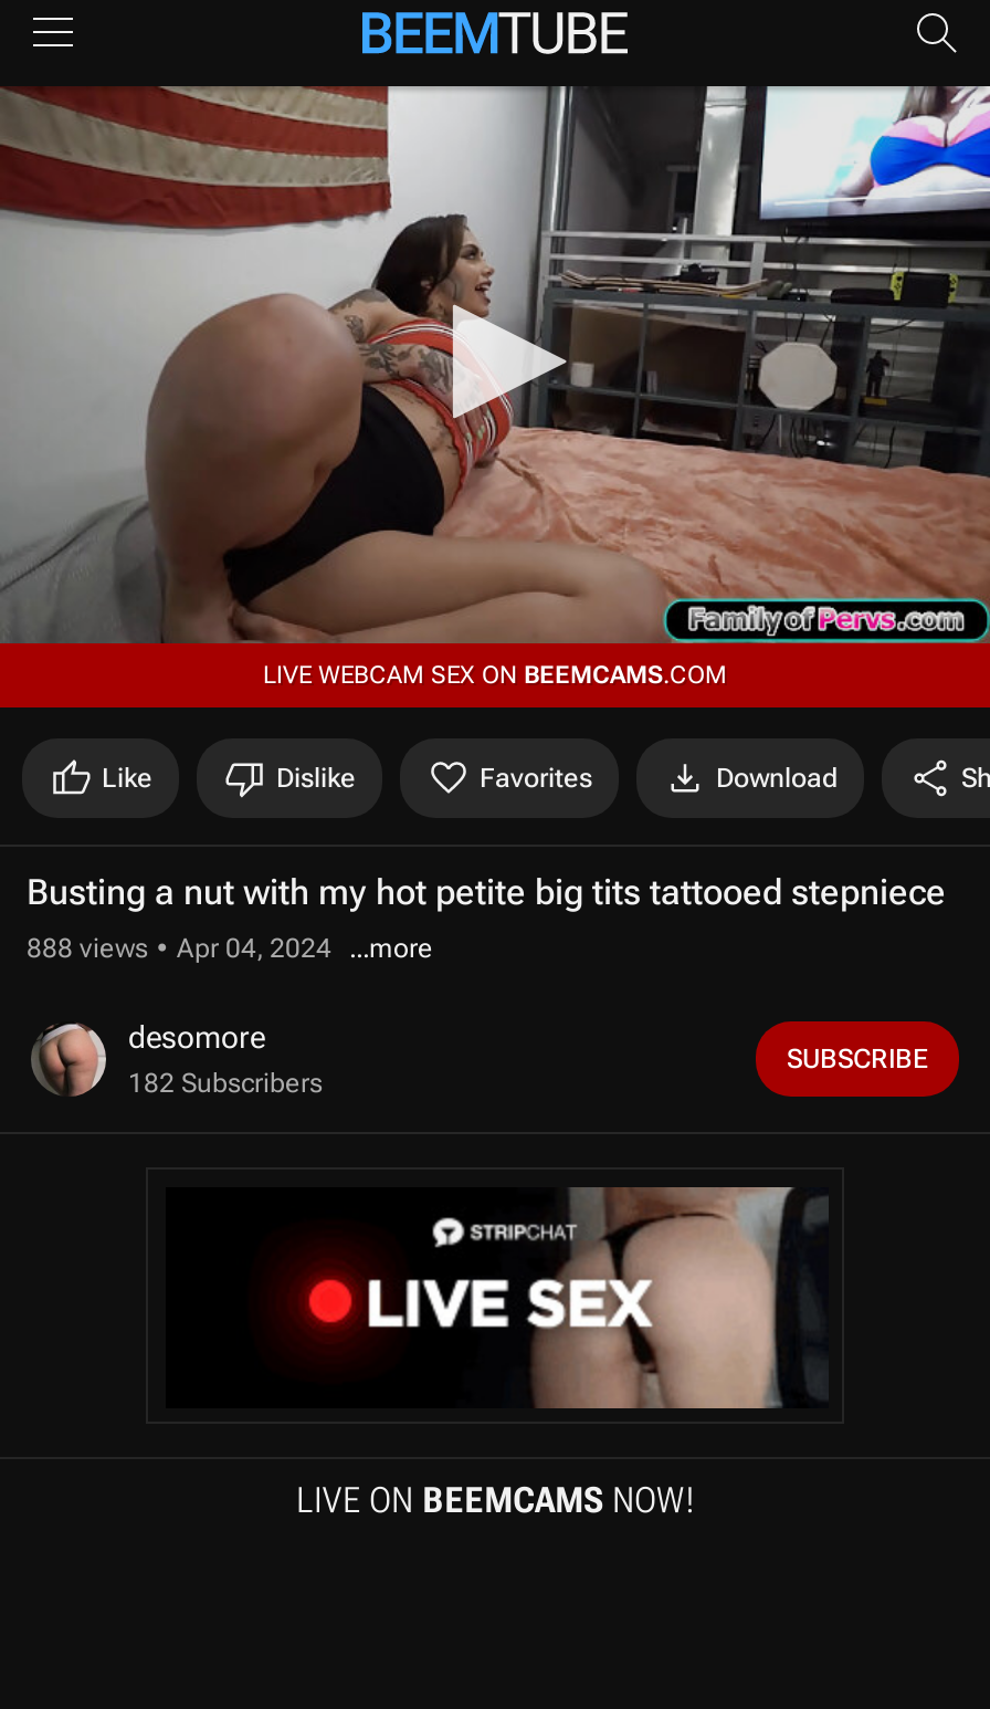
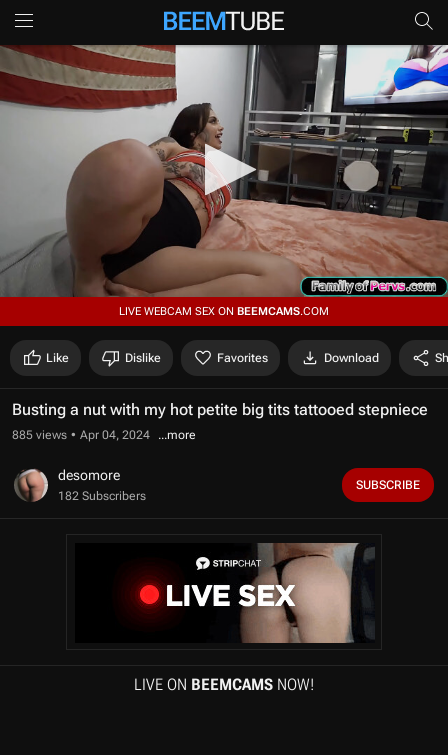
- 888 views
+ 885 views
